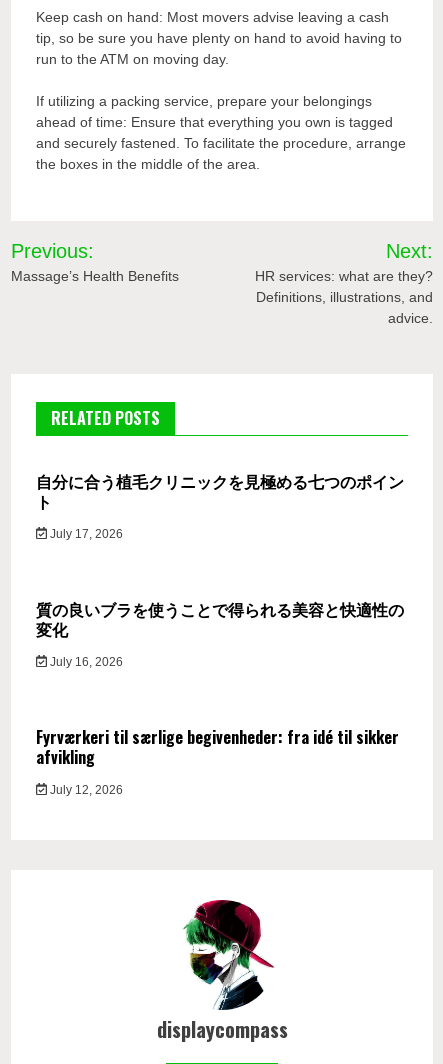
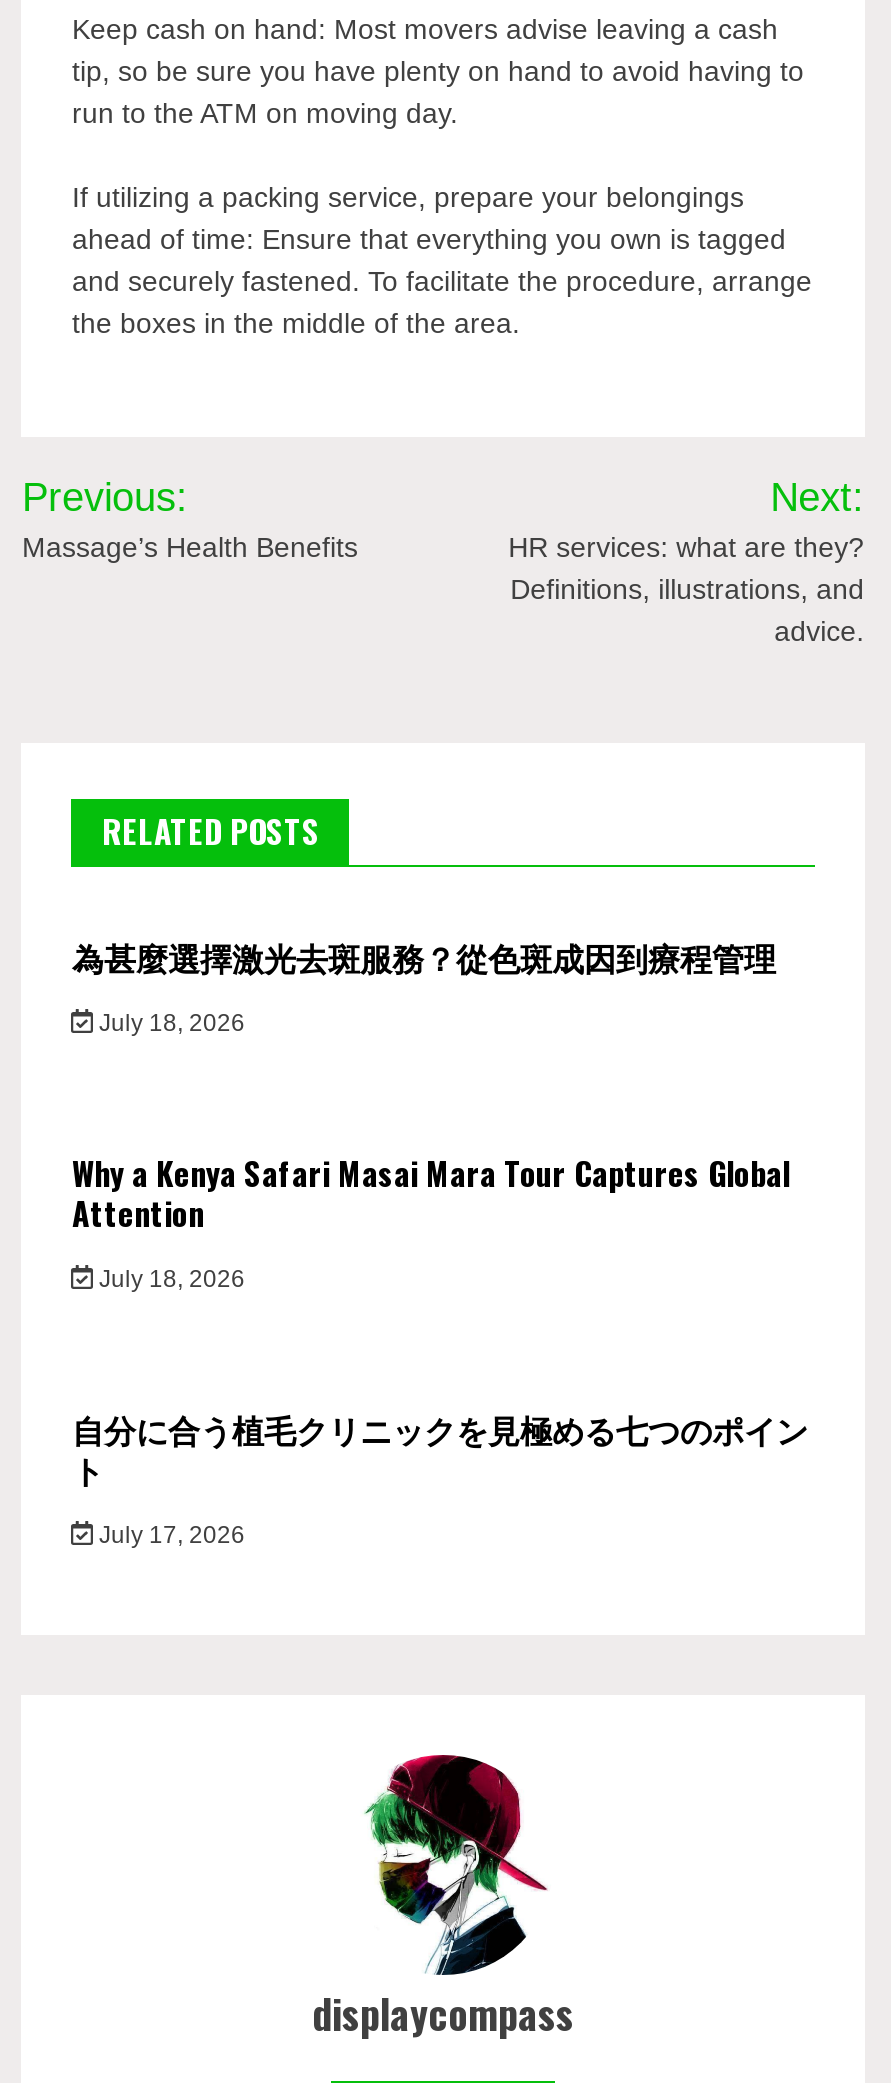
+ 為甚麼選擇激光去斑服務？從色斑成因到療程管理
+ July 18, 2026
+ Why a Kenya Safari Masai Mara Tour Captures Global
+ Attention
+ July 18, 2026

moved down: 自分に合う植毛クリニックを見極める七つのポイン | July 17, 2026

- 質の良いブラを使うことで得られる美容と快適性の
- 変化
- July 16, 2026
- Fyrværkeri til særlige begivenheder: fra idé til sikker
- afvikling
- July 12, 2026
